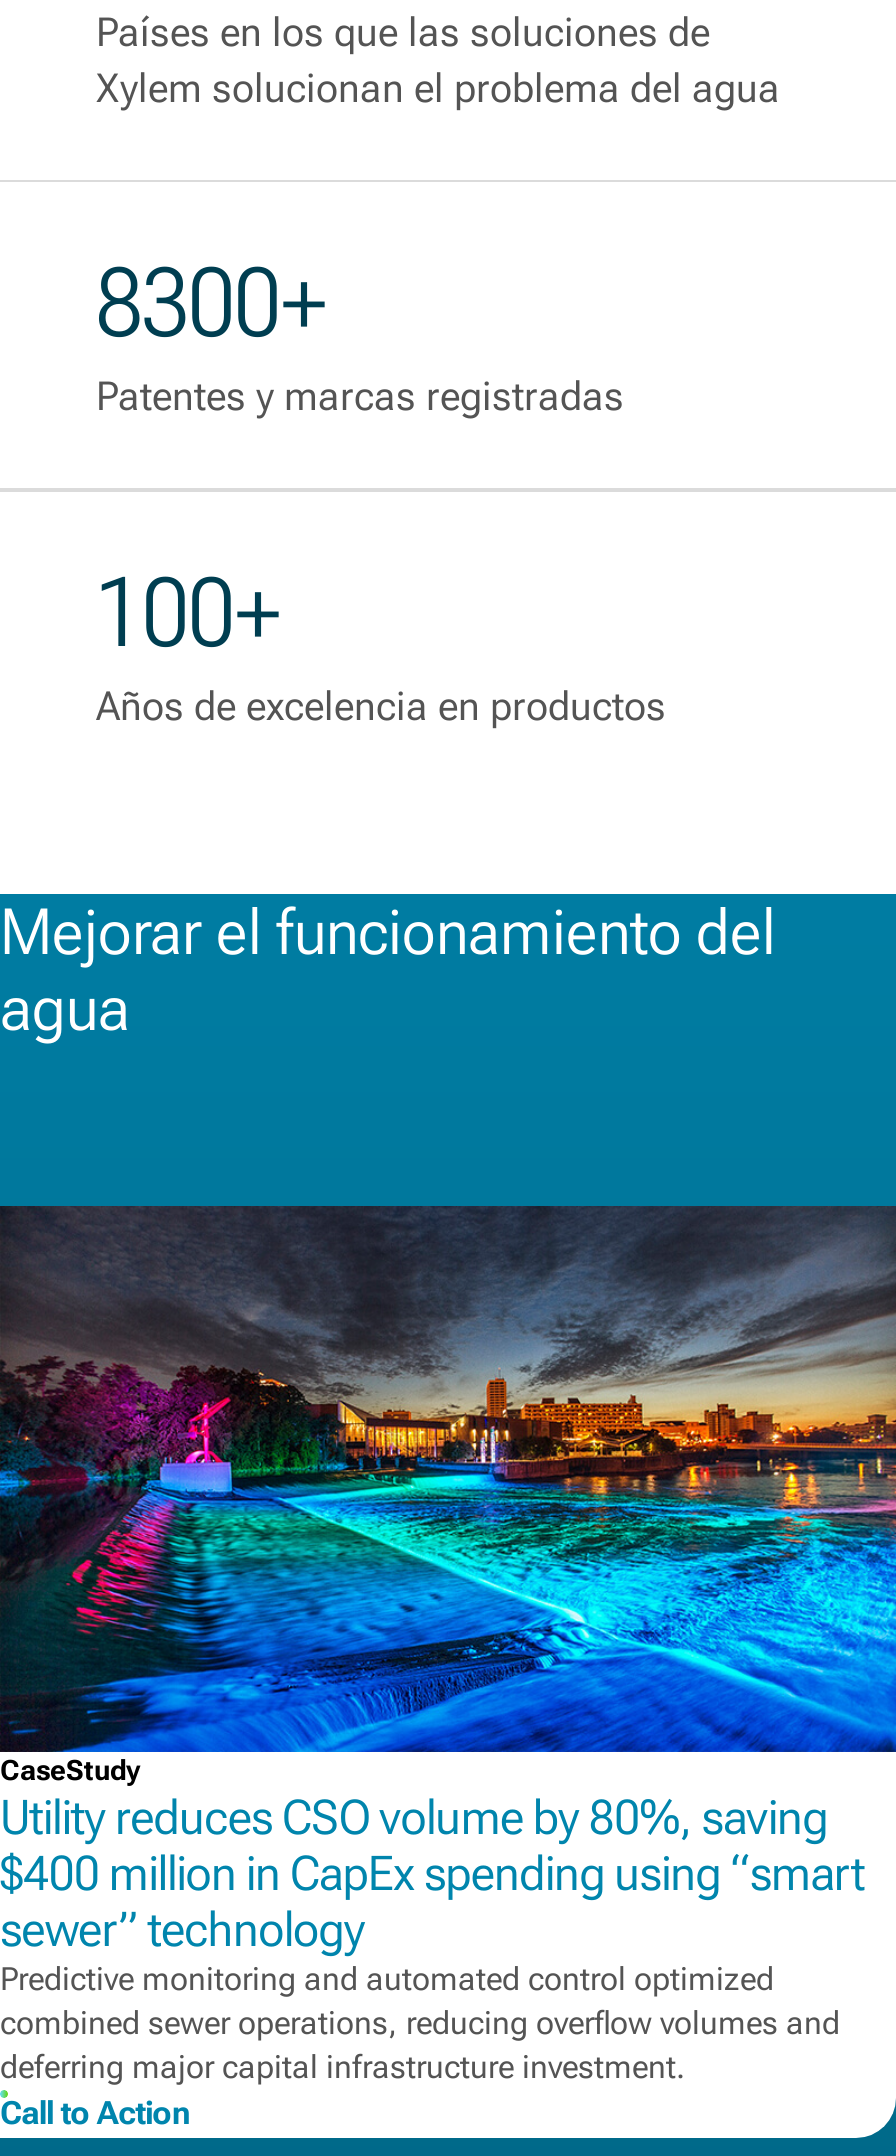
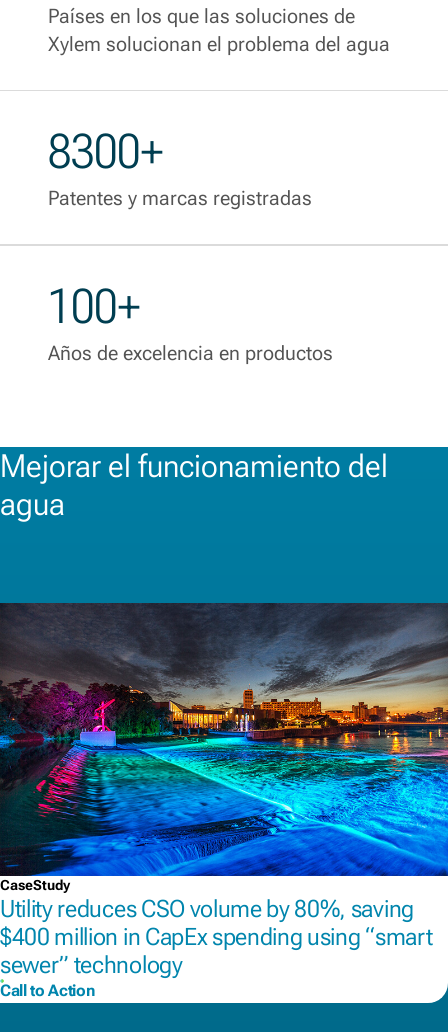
- Predictive monitoring and automated control optimized
- combined sewer operations, reducing overflow volumes and
- deferring major capital infrastructure investment.
